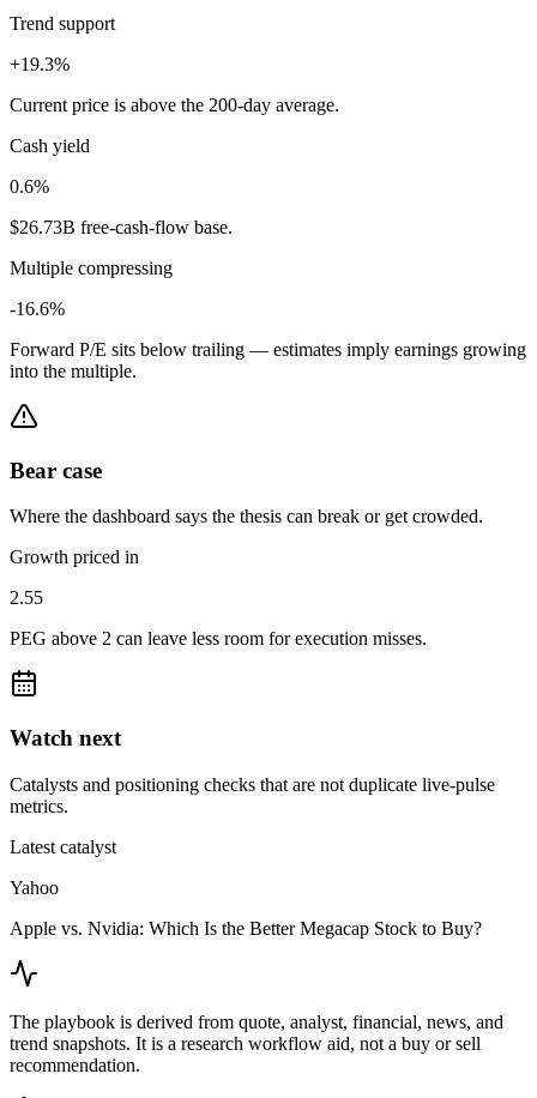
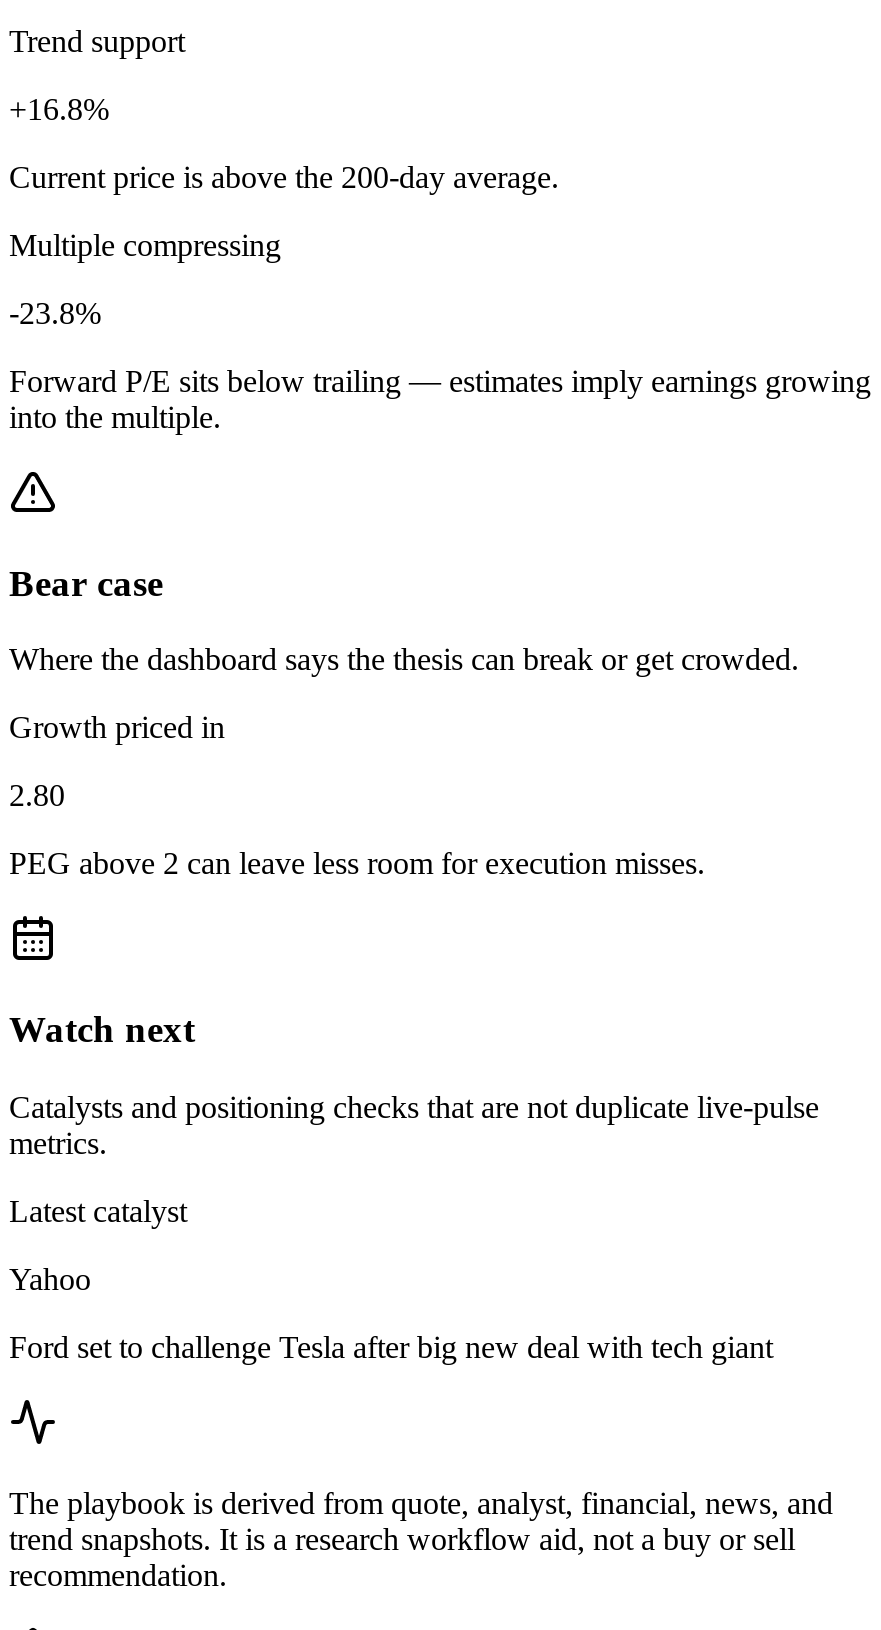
- +19.3%
+ +16.8%

- Cash yield
- 0.6%
- $26.73B free-cash-flow base.

- -16.6%
+ -23.8%

- 2.55
+ 2.80

- Apple vs. Nvidia: Which Is the Better Megacap Stock to Buy?
+ Ford set to challenge Tesla after big new deal with tech giant
